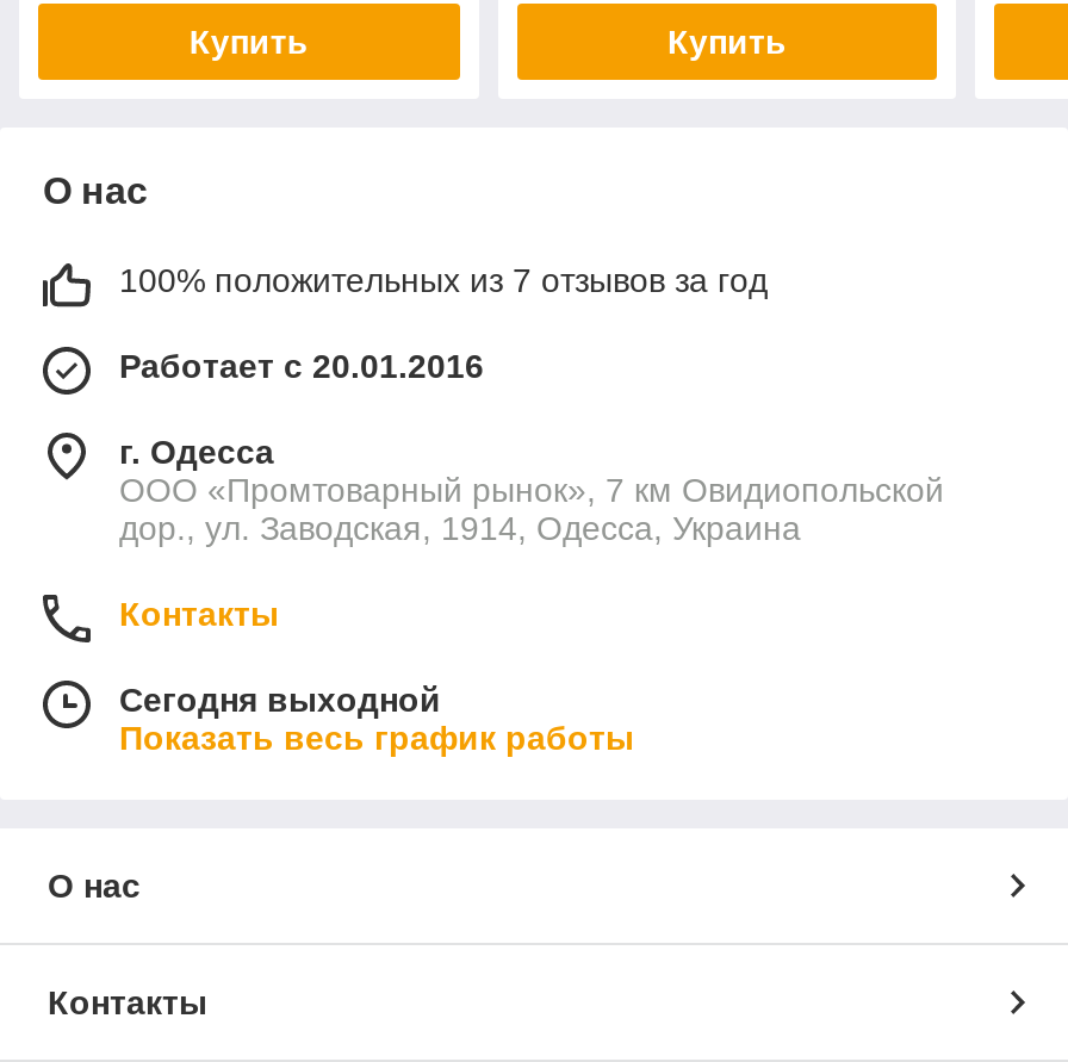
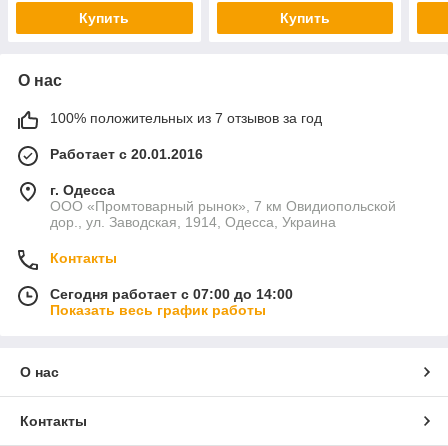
- Сегодня выходной
+ Сегодня работает с 07:00 до 14:00
